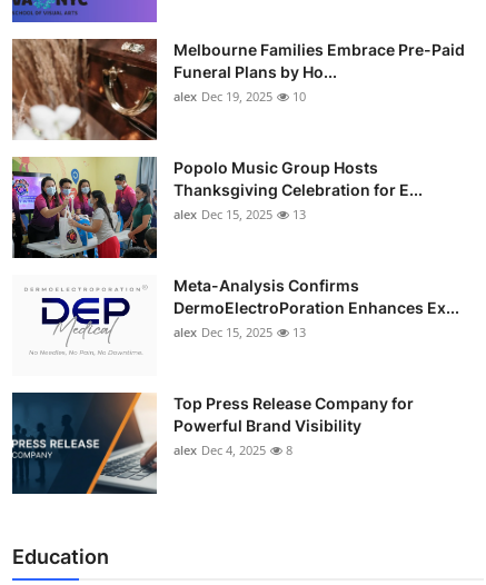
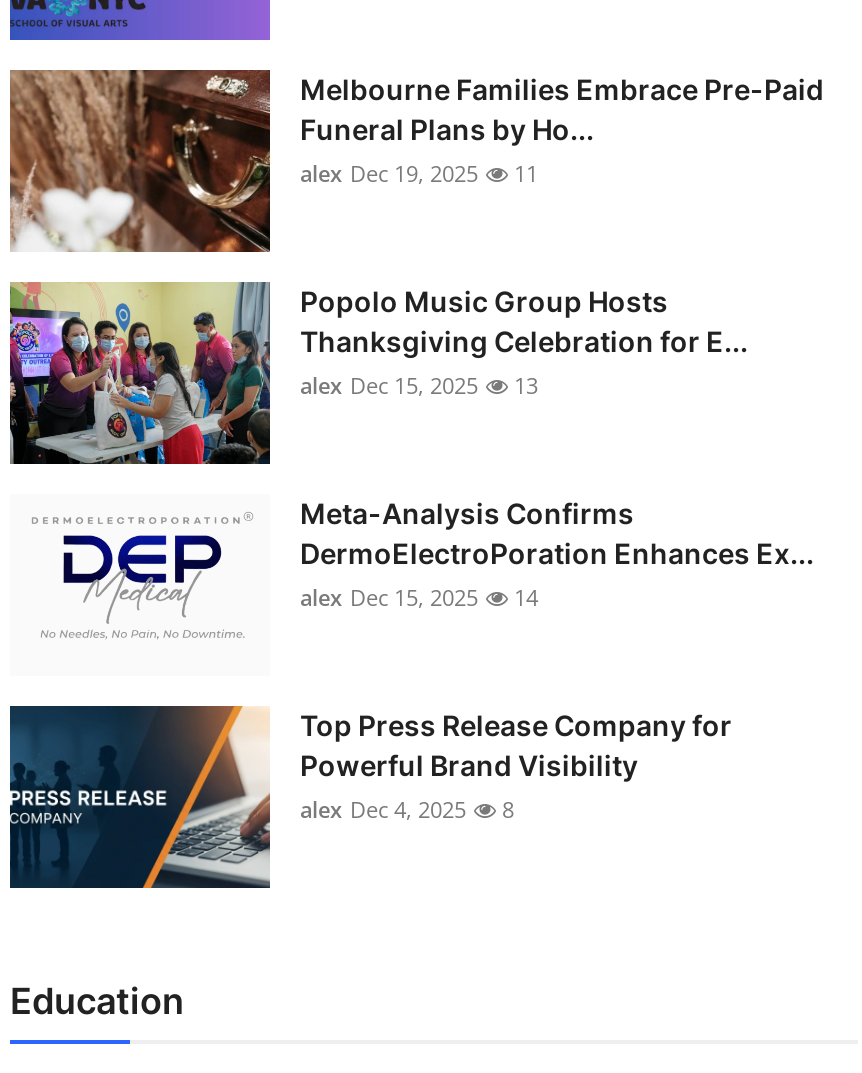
- alex Dec 19, 2025 10
+ alex Dec 19, 2025 11

- alex Dec 15, 2025 13
+ alex Dec 15, 2025 14
